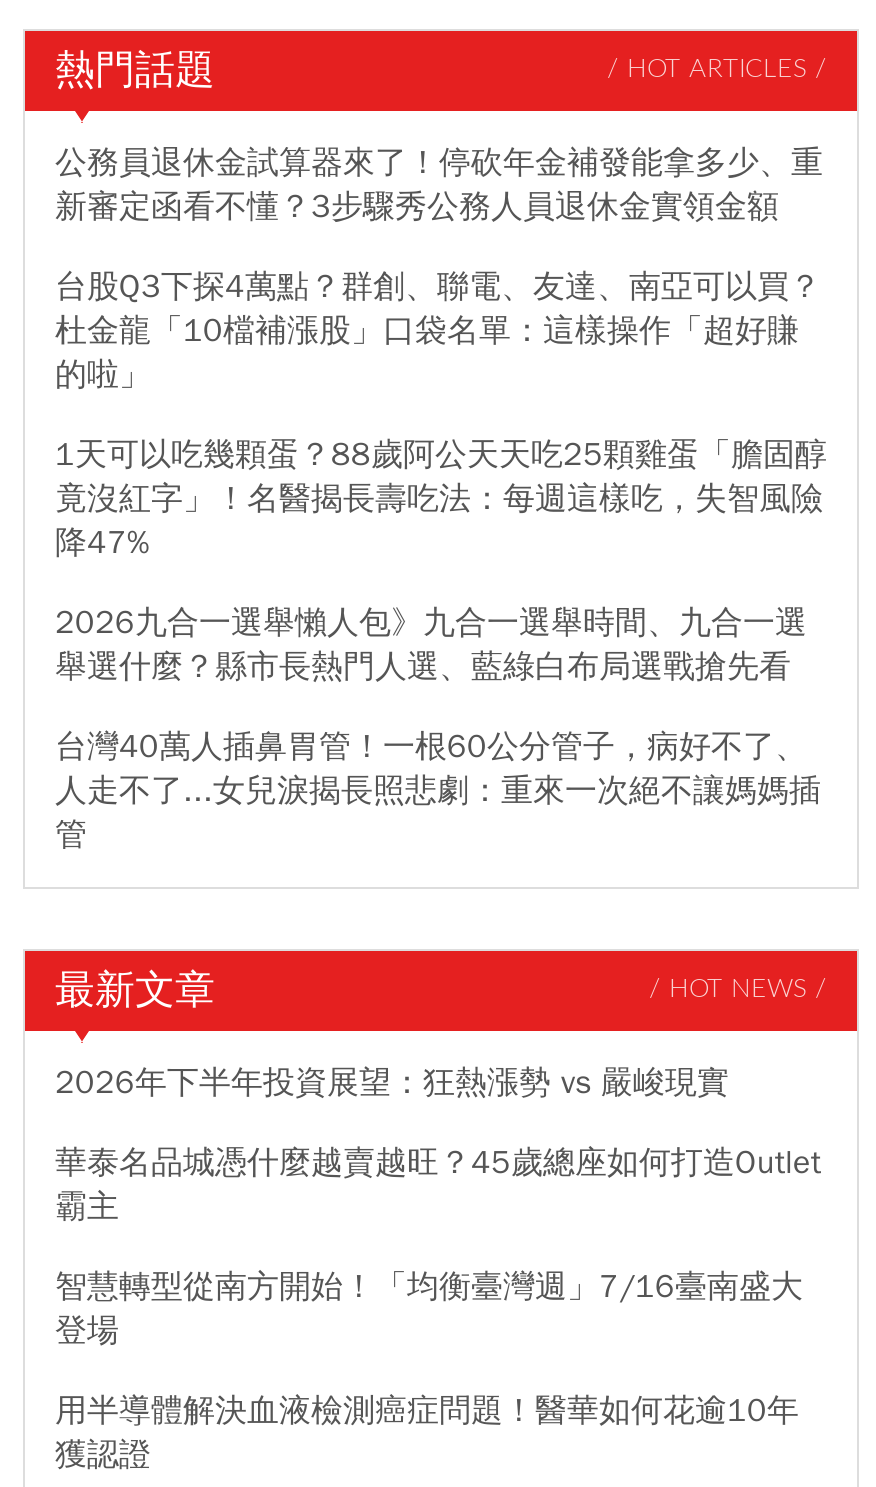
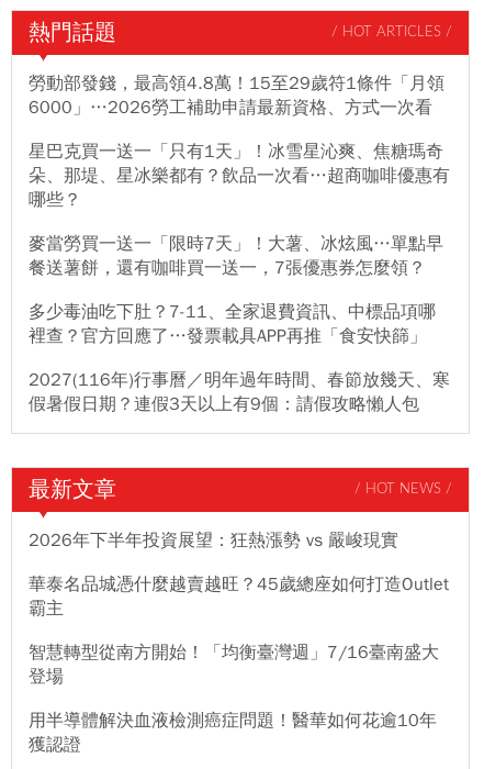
- 公務員退休金試算器來了！停砍年金補發能拿多少、重
- 新審定函看不懂？3步驟秀公務人員退休金實領金額
+ 勞動部發錢，最高領4.8萬！15至29歲符1條件「月領
+ 6000」…2026勞工補助申請最新資格、方式一次看

- 台股Q3下探4萬點？群創、聯電、友達、南亞可以買？
- 杜金龍「10檔補漲股」口袋名單：這樣操作「超好賺
- 的啦」
+ 星巴克買一送一「只有1天」！冰雪星沁爽、焦糖瑪奇
+ 朵、那堤、星冰樂都有？飲品一次看…超商咖啡優惠有
+ 哪些？

- 1天可以吃幾顆蛋？88歲阿公天天吃25顆雞蛋「膽固醇
- 竟沒紅字」！名醫揭長壽吃法：每週這樣吃，失智風險
- 降47%
+ 麥當勞買一送一「限時7天」！大薯、冰炫風…單點早
+ 餐送薯餅，還有咖啡買一送一，7張優惠券怎麼領？

- 2026九合一選舉懶人包》九合一選舉時間、九合一選
- 舉選什麼？縣市長熱門人選、藍綠白布局選戰搶先看
+ 多少毒油吃下肚？7-11、全家退費資訊、中標品項哪
+ 裡查？官方回應了…發票載具APP再推「食安快篩」

- 台灣40萬人插鼻胃管！一根60公分管子，病好不了、
- 人走不了...女兒淚揭長照悲劇：重來一次絕不讓媽媽插
- 管
+ 2027(116年)行事曆／明年過年時間、春節放幾天、寒
+ 假暑假日期？連假3天以上有9個：請假攻略懶人包
